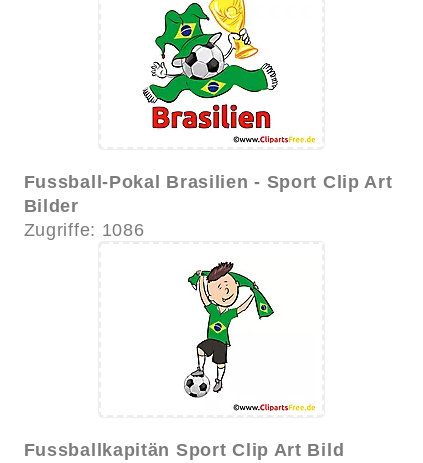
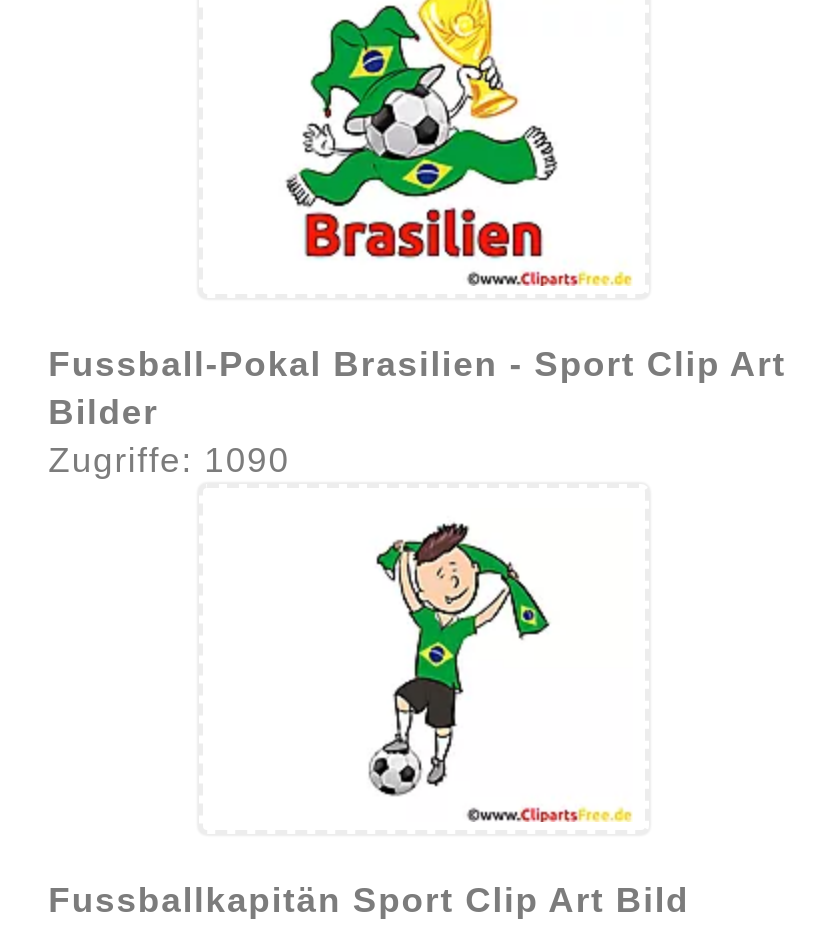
- Zugriffe: 1086
+ Zugriffe: 1090
